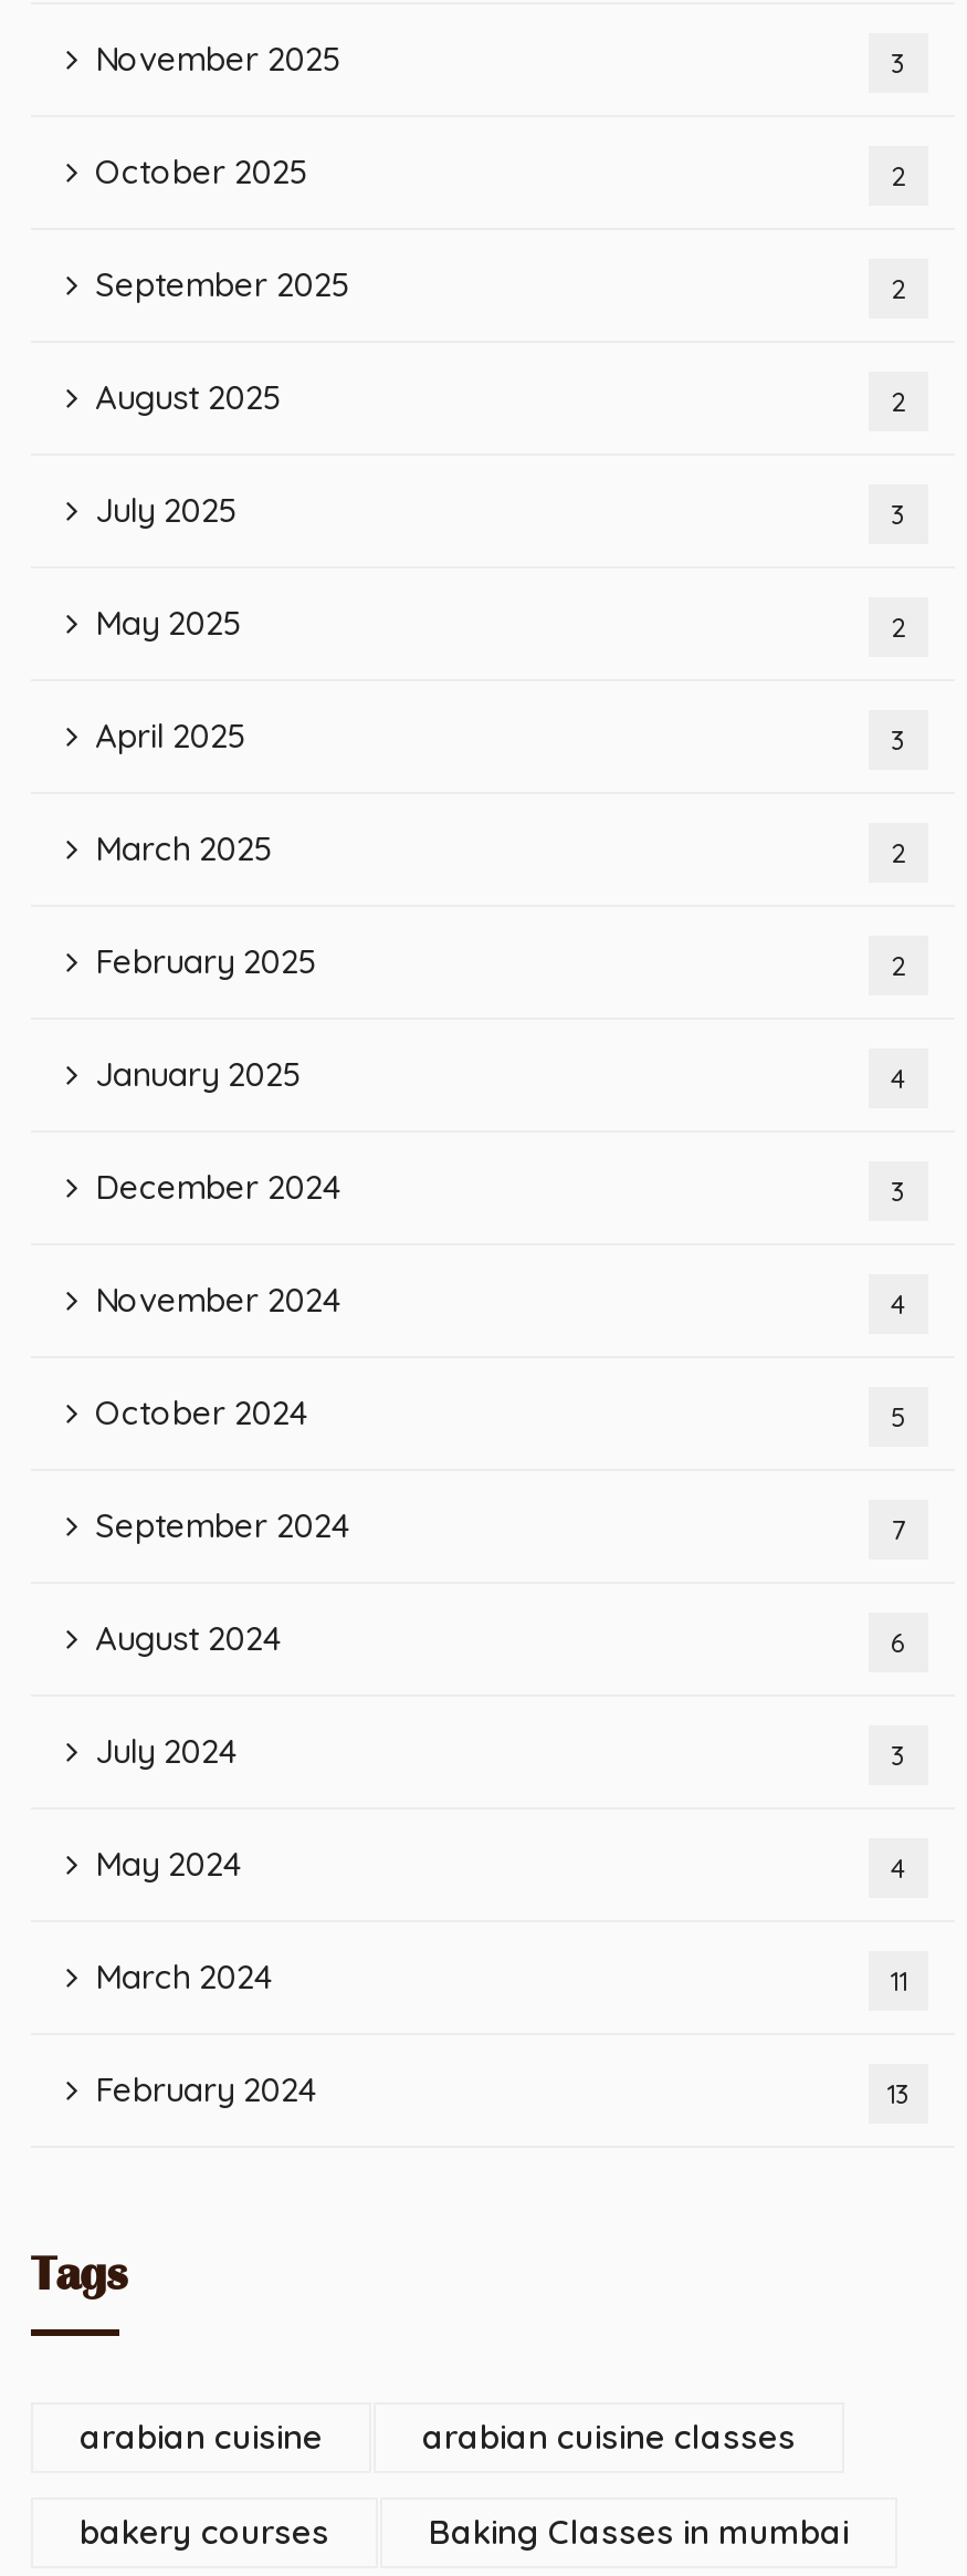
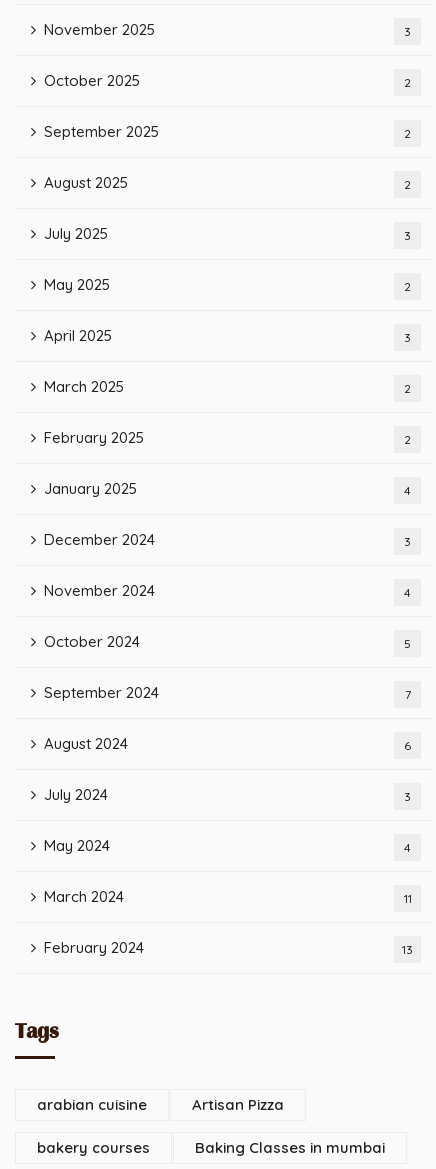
- arabian cuisine classes
+ Artisan Pizza
